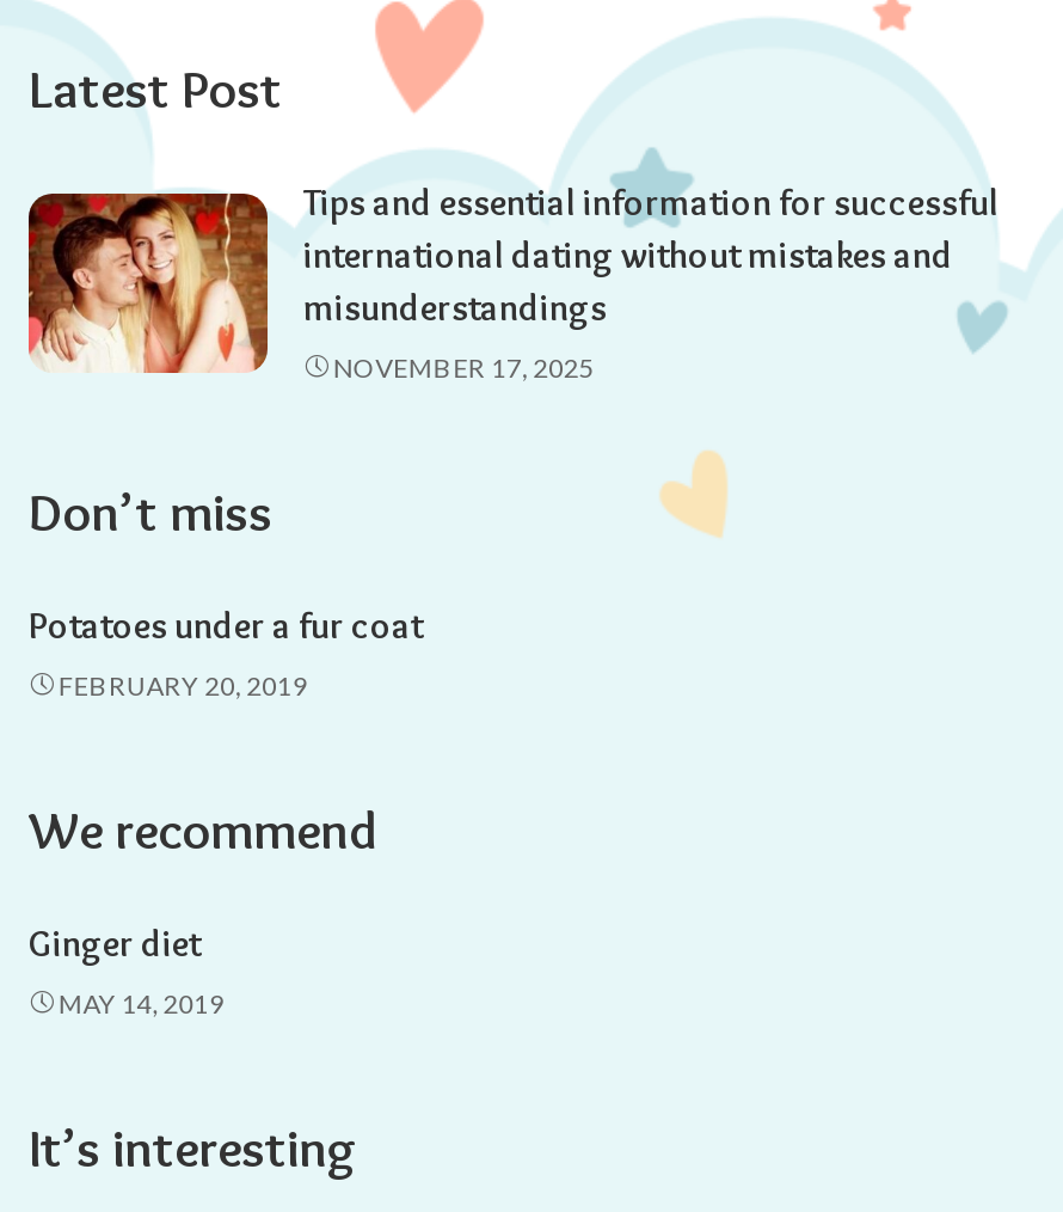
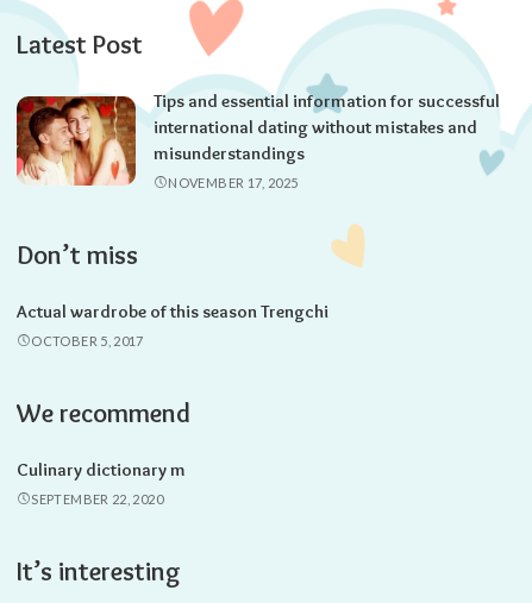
- Potatoes under a fur coat
+ Actual wardrobe of this season Trengchi

- FEBRUARY 20, 2019
+ OCTOBER 5, 2017

- Ginger diet
+ Culinary dictionary m

- MAY 14, 2019
+ SEPTEMBER 22, 2020
